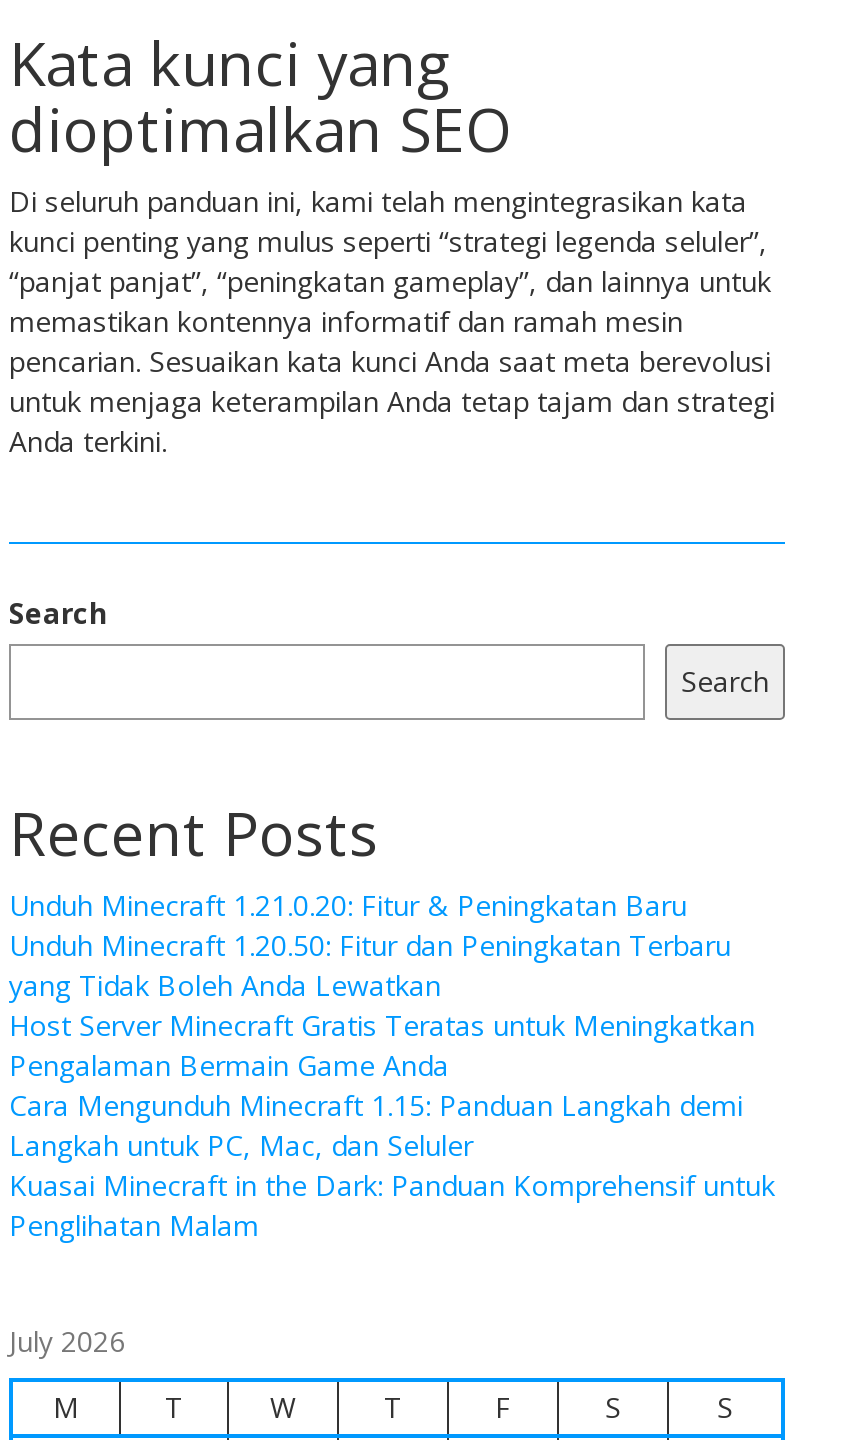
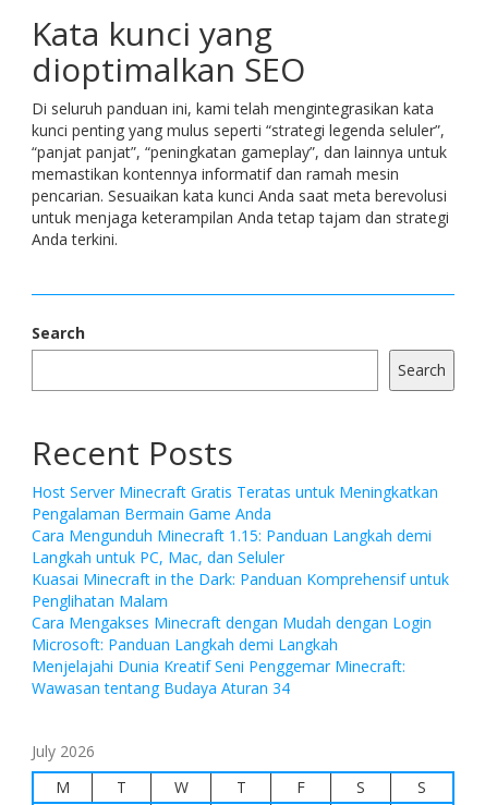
- Unduh Minecraft 1.21.0.20: Fitur & Peningkatan Baru
- Unduh Minecraft 1.20.50: Fitur dan Peningkatan Terbaru
- yang Tidak Boleh Anda Lewatkan

moved up: Host Server Minecraft Gratis Teratas untuk Meningkatkan | Pengalaman Bermain Game Anda | Cara Mengunduh Minecraft 1.15: Panduan Langkah demi | Langkah untuk PC, Mac, dan Seluler | Kuasai Minecraft in the Dark: Panduan Komprehensif untuk | Penglihatan Malam

+ Cara Mengakses Minecraft dengan Mudah dengan Login
+ Microsoft: Panduan Langkah demi Langkah
+ Menjelajahi Dunia Kreatif Seni Penggemar Minecraft:
+ Wawasan tentang Budaya Aturan 34
